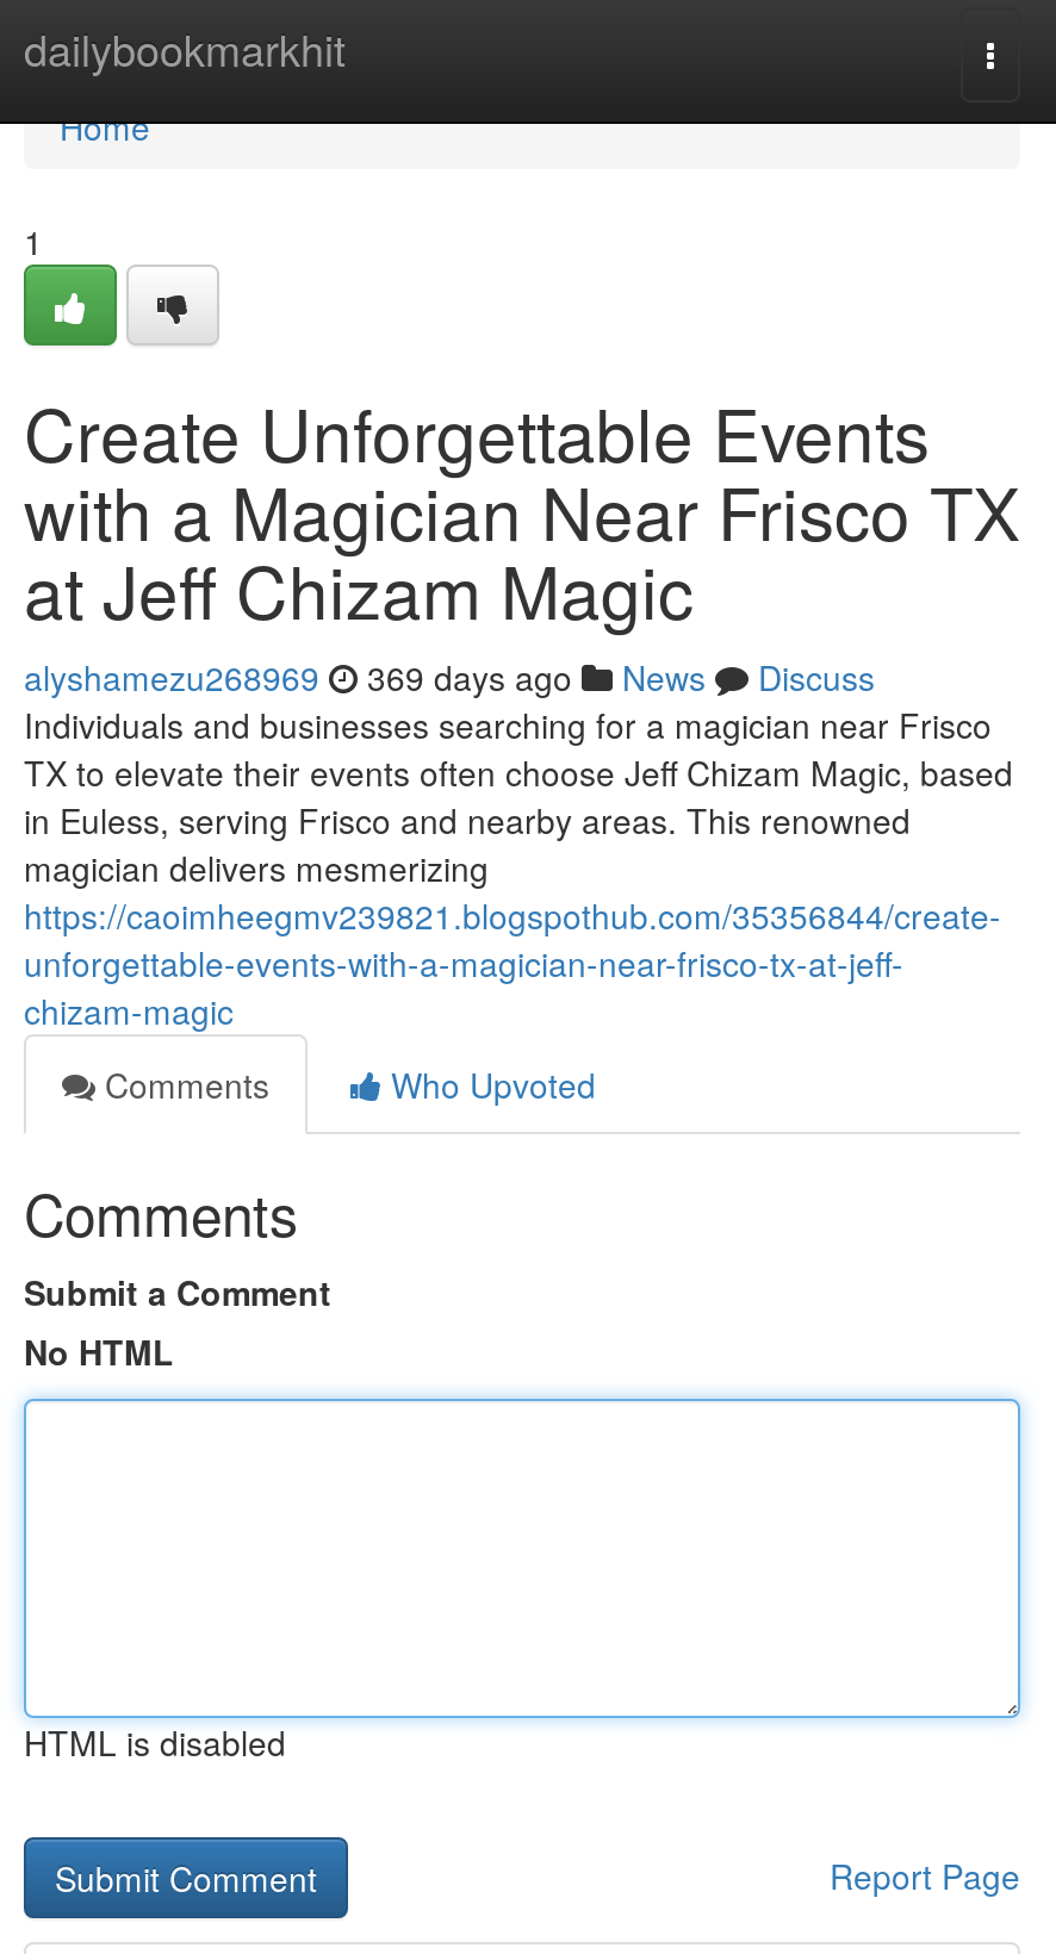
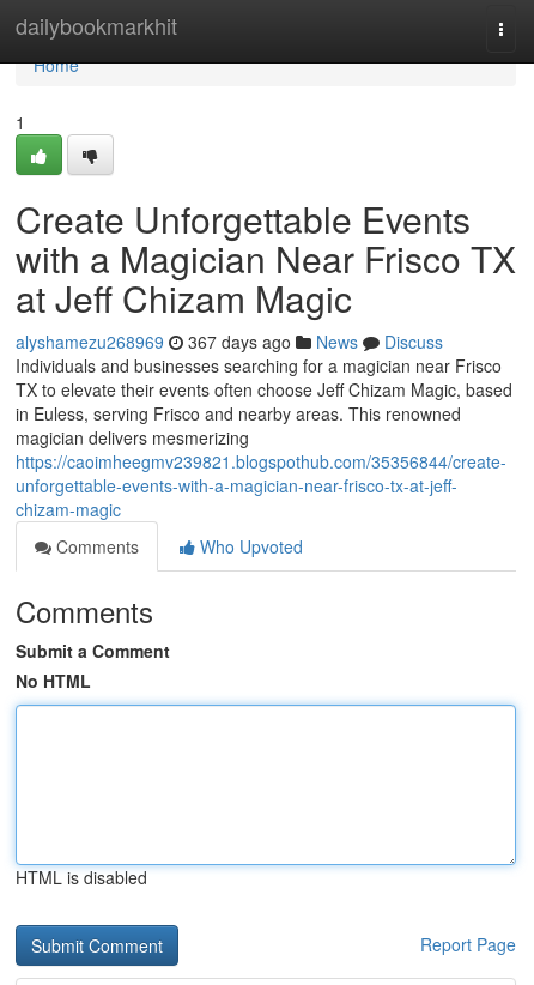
- alyshamezu268969 369 days ago News Discuss
+ alyshamezu268969 367 days ago News Discuss
